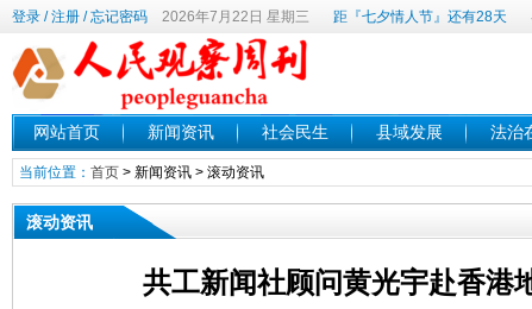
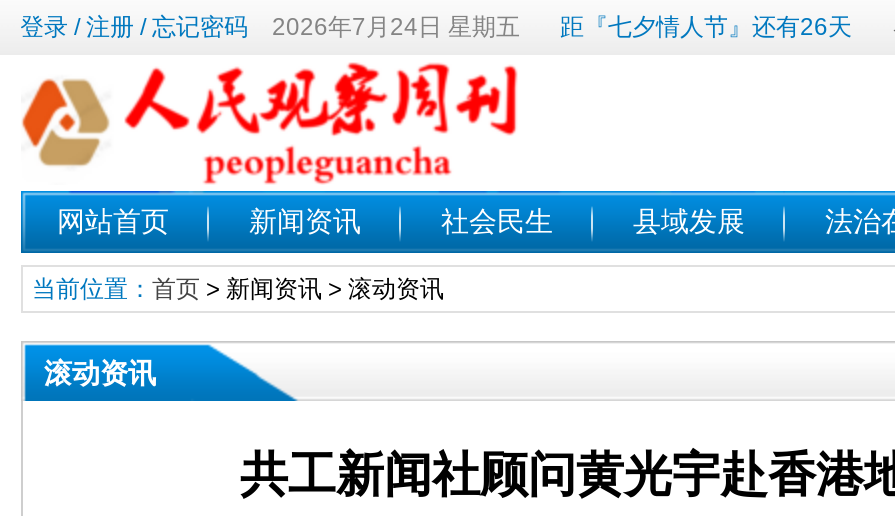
- 2026年7月22日 星期三
+ 2026年7月24日 星期五

- 距『七夕情人节』还有28天
+ 距『七夕情人节』还有26天
